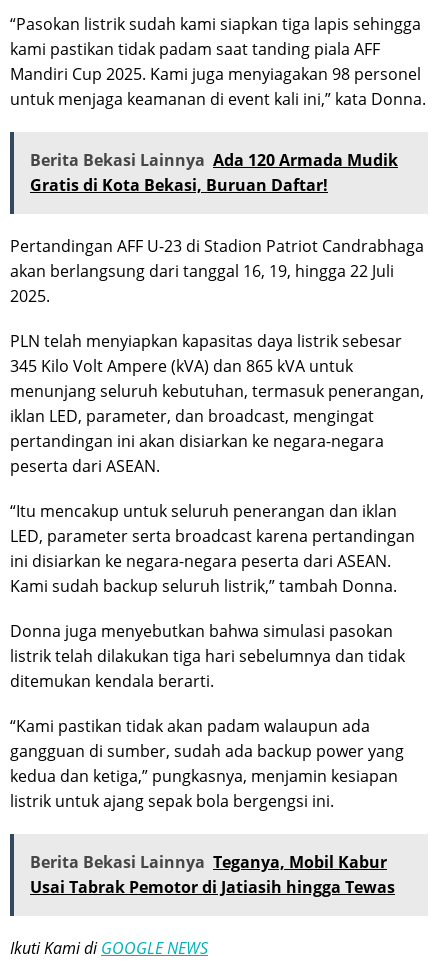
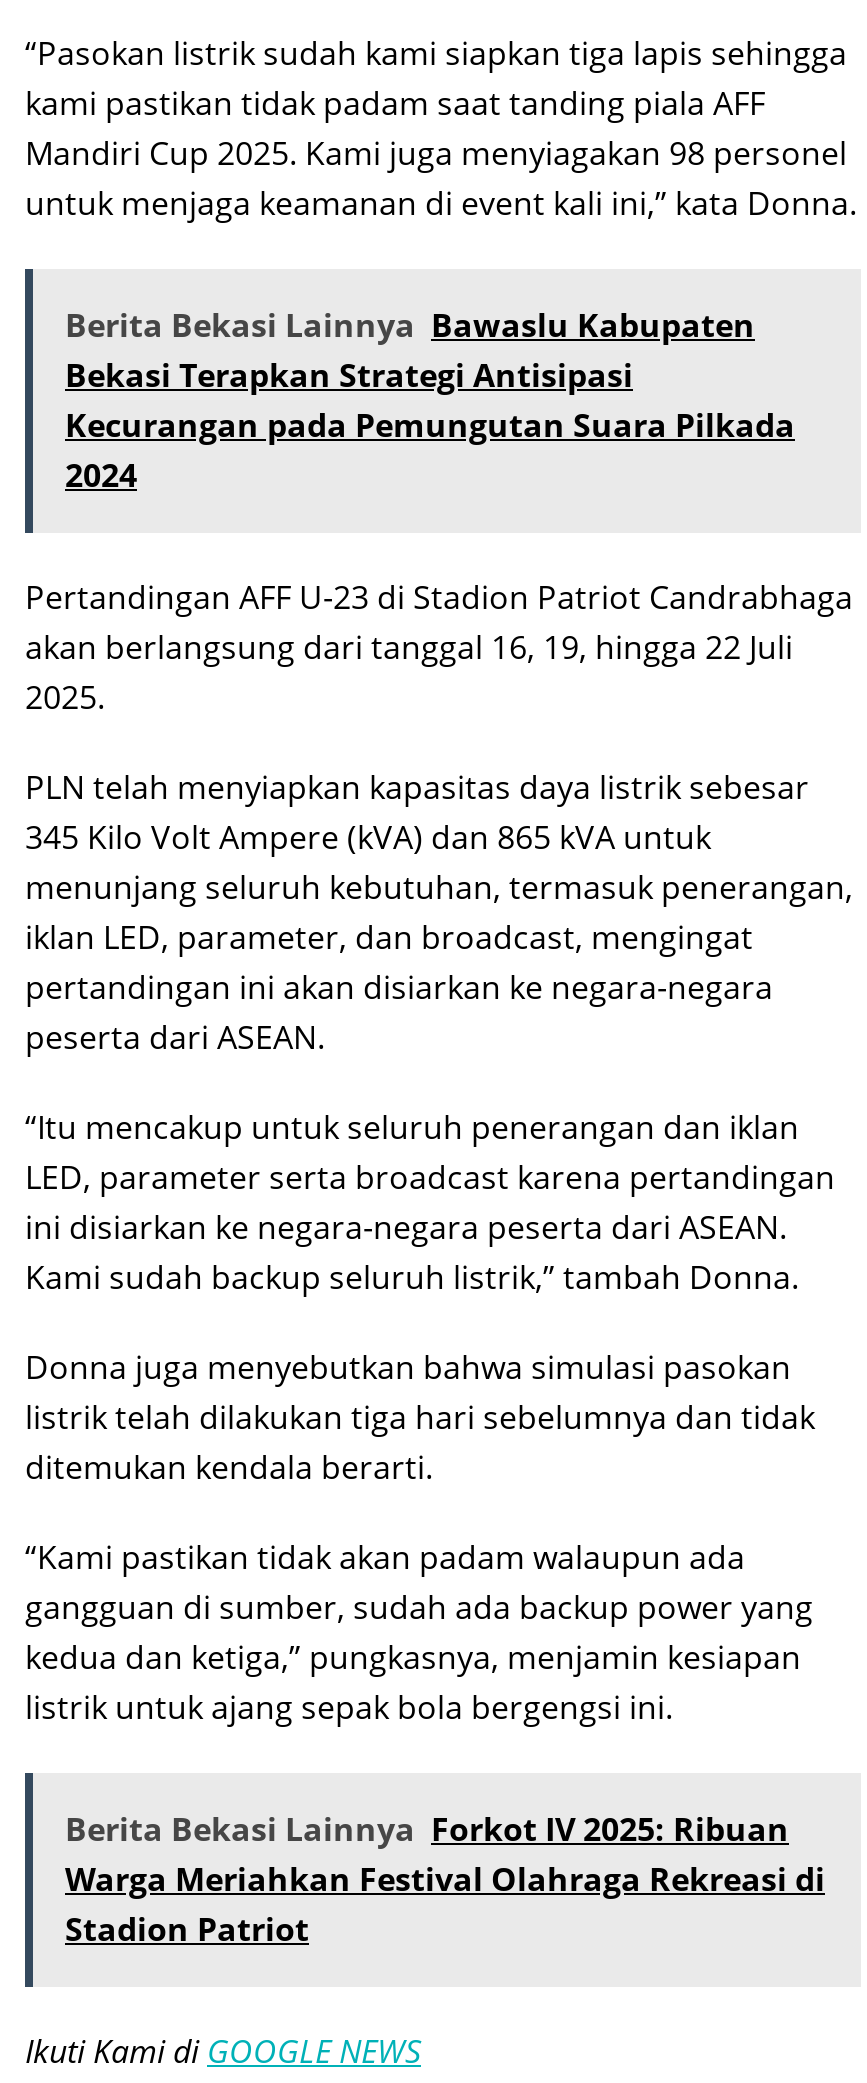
- Berita Bekasi Lainnya Ada 120 Armada Mudik
- Gratis di Kota Bekasi, Buruan Daftar!
+ Berita Bekasi Lainnya Bawaslu Kabupaten
+ Bekasi Terapkan Strategi Antisipasi
+ Kecurangan pada Pemungutan Suara Pilkada
+ 2024

- Berita Bekasi Lainnya Teganya, Mobil Kabur
- Usai Tabrak Pemotor di Jatiasih hingga Tewas
+ Berita Bekasi Lainnya Forkot IV 2025: Ribuan
+ Warga Meriahkan Festival Olahraga Rekreasi di
+ Stadion Patriot
